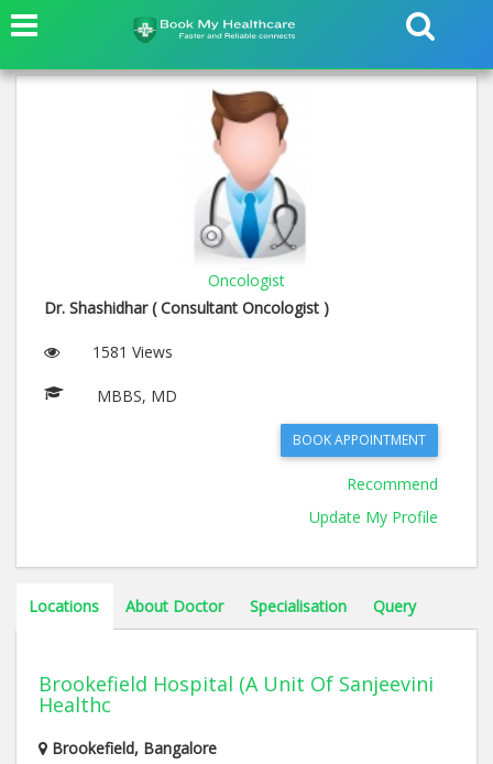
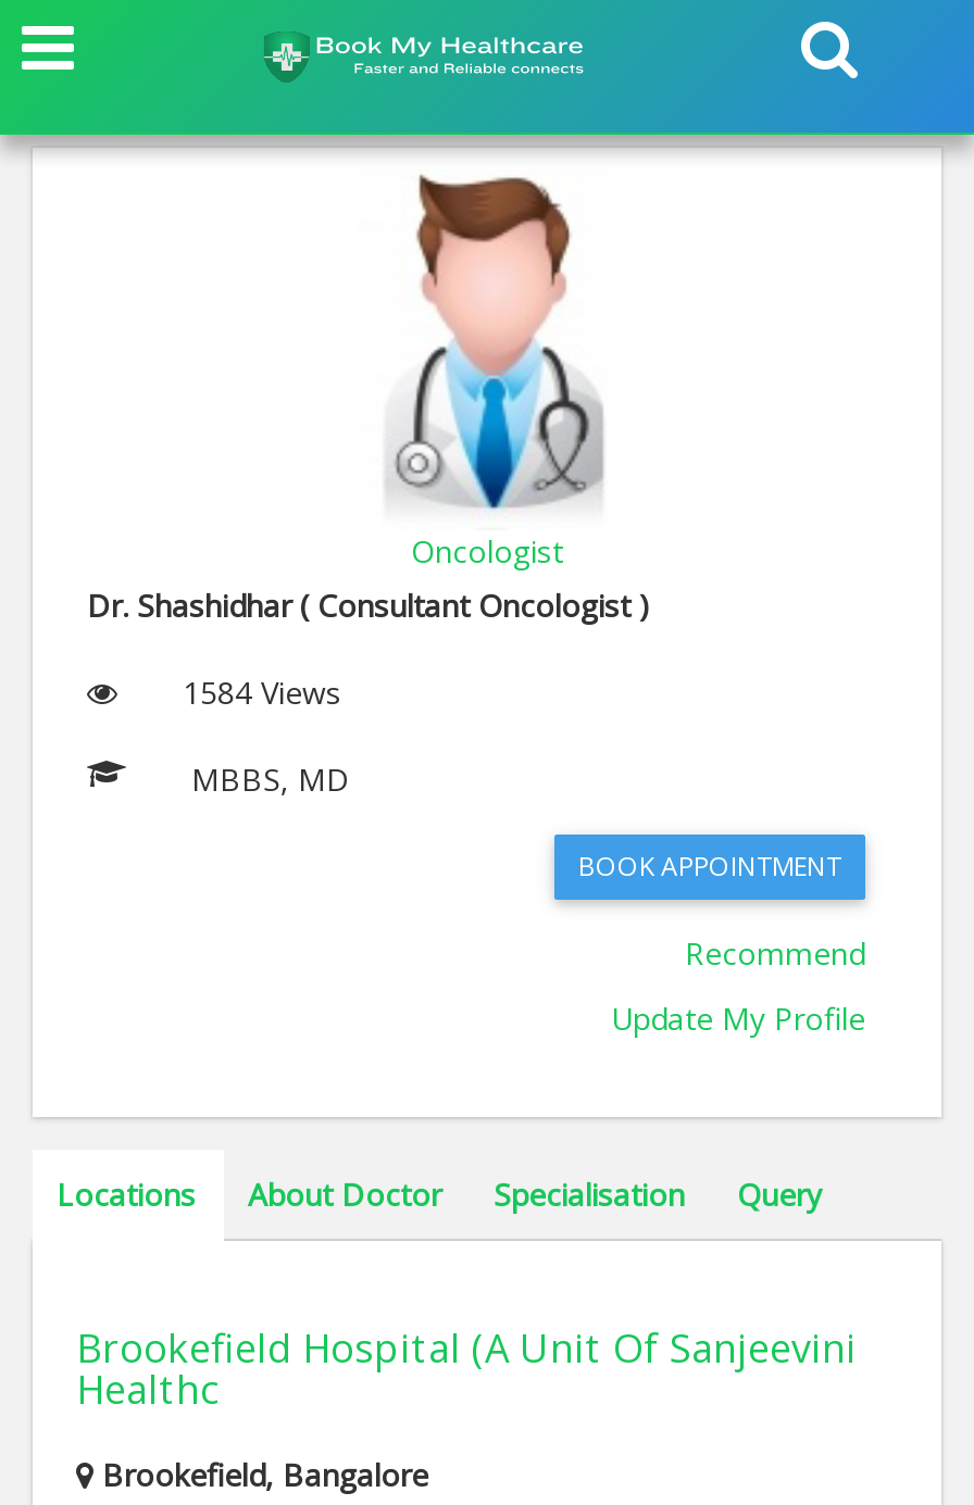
- 1581 Views
+ 1584 Views
